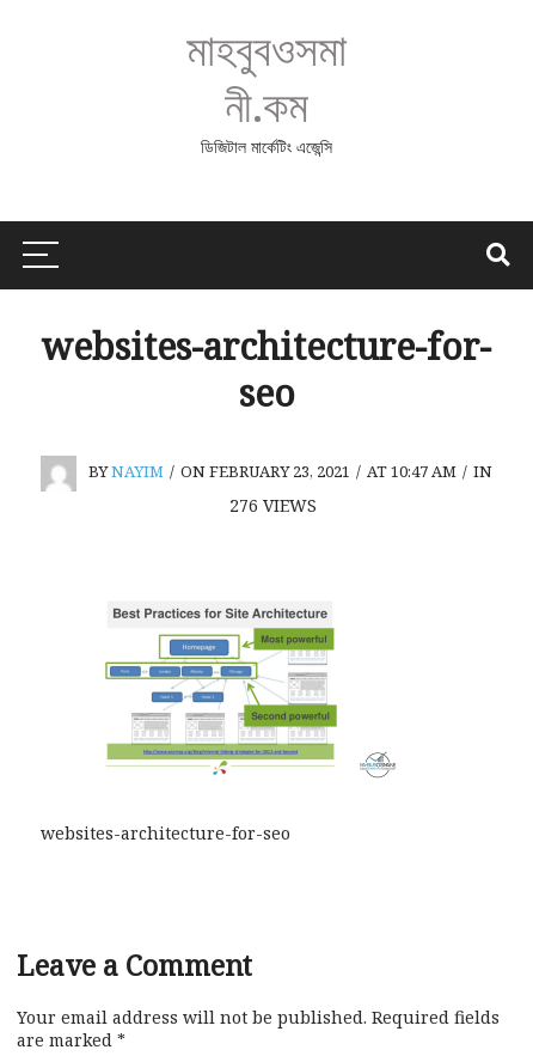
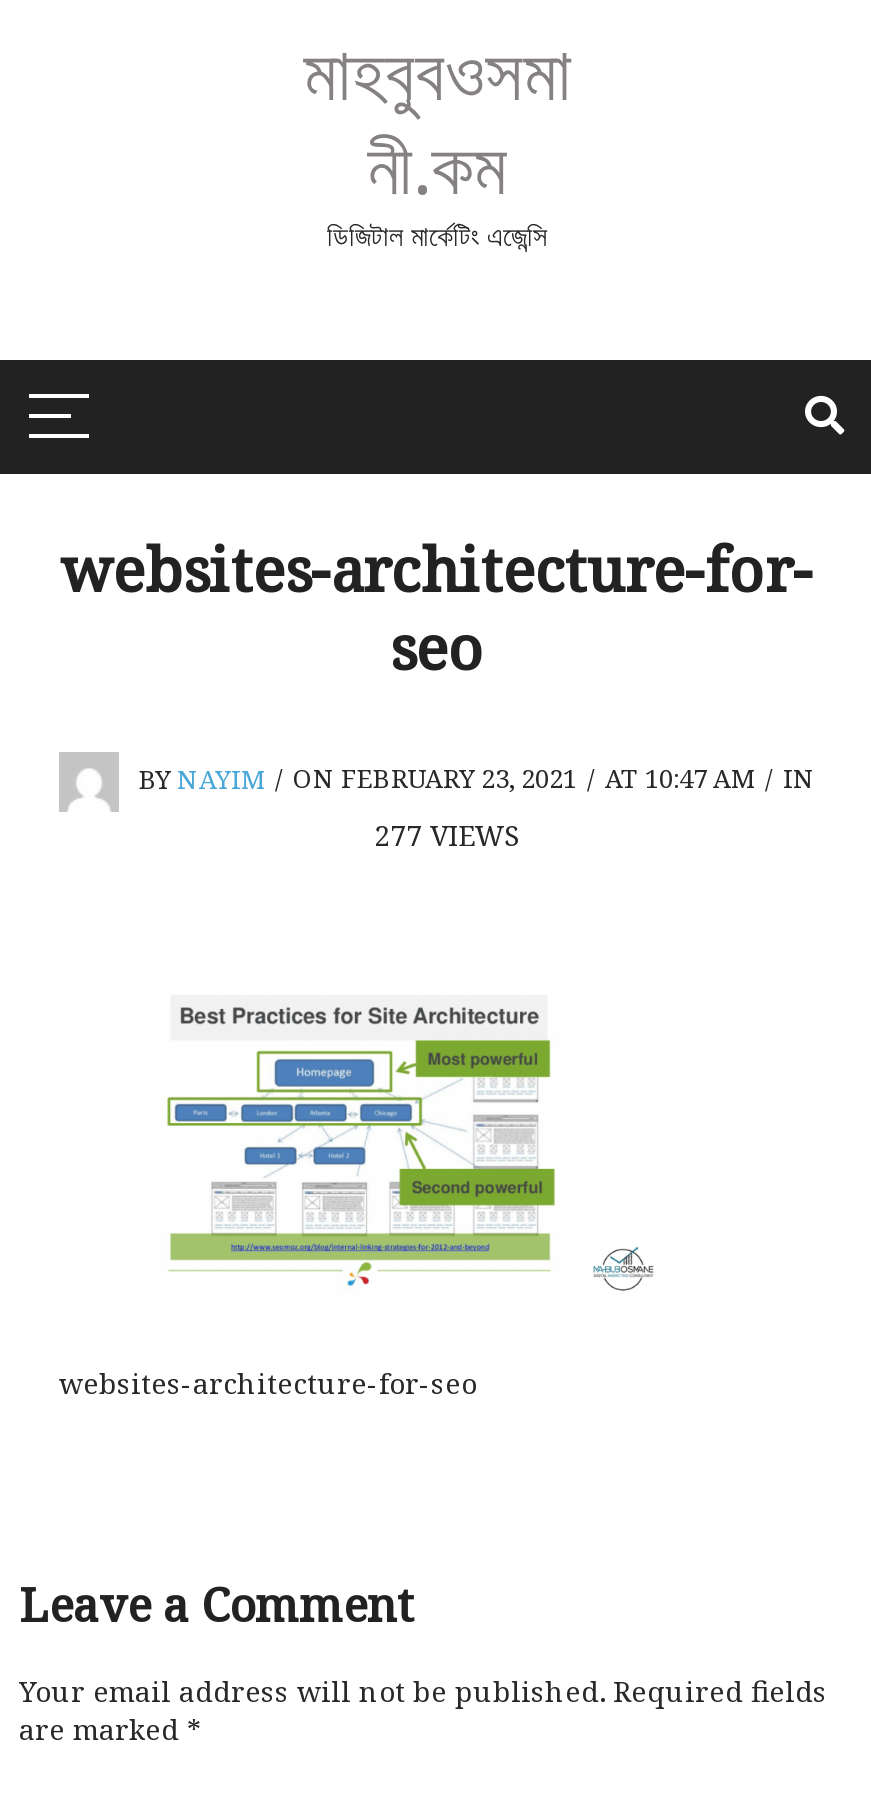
- 276 VIEWS
+ 277 VIEWS
